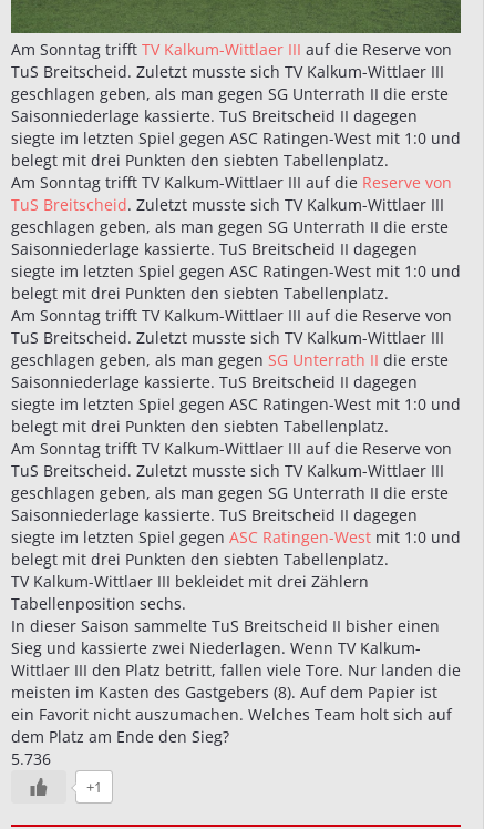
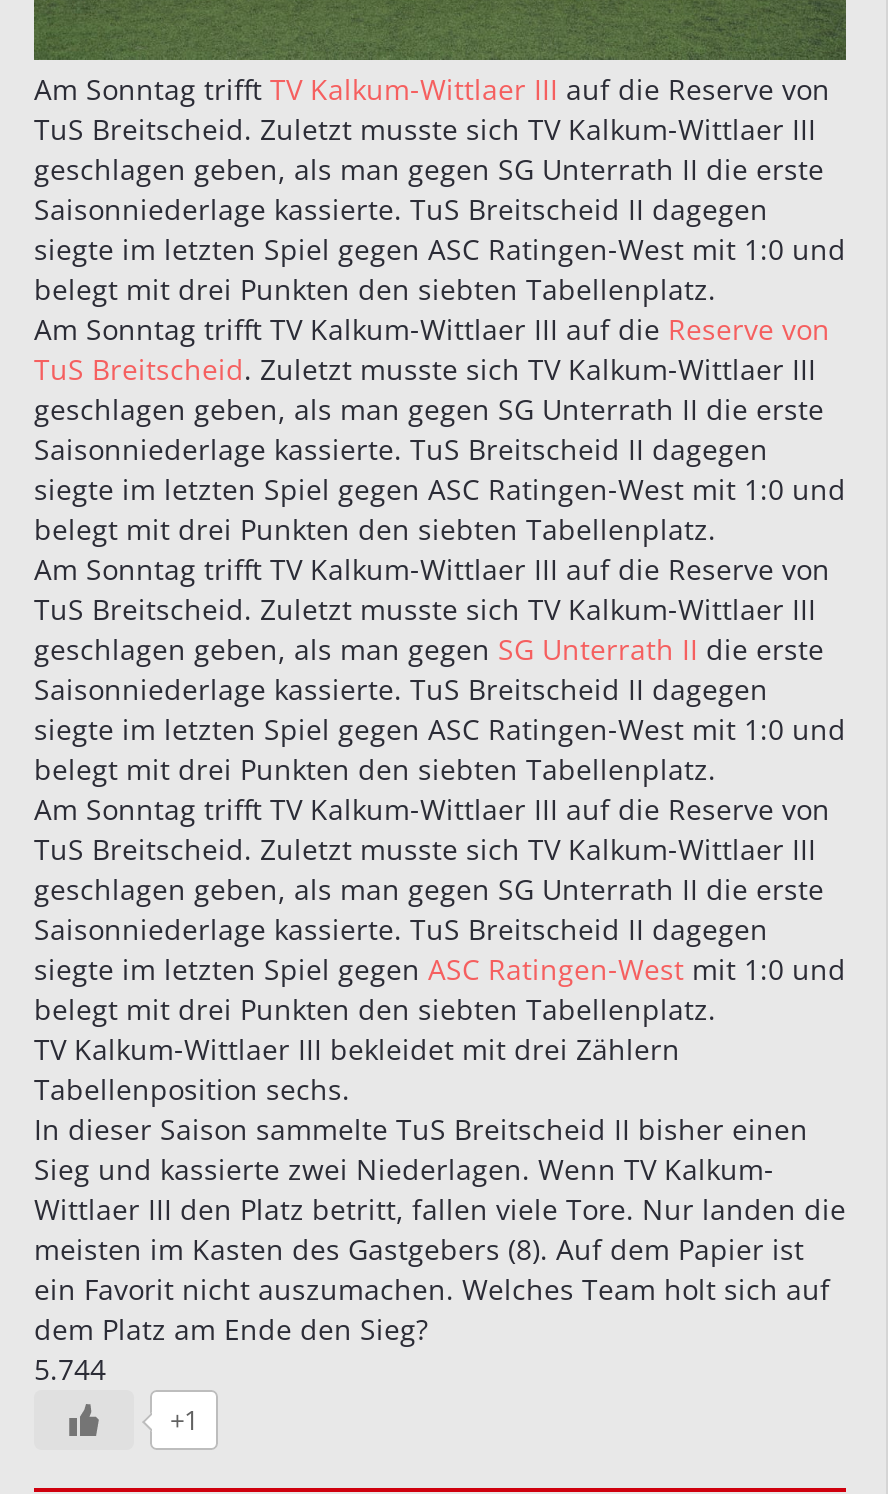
- 5.736
+ 5.744
